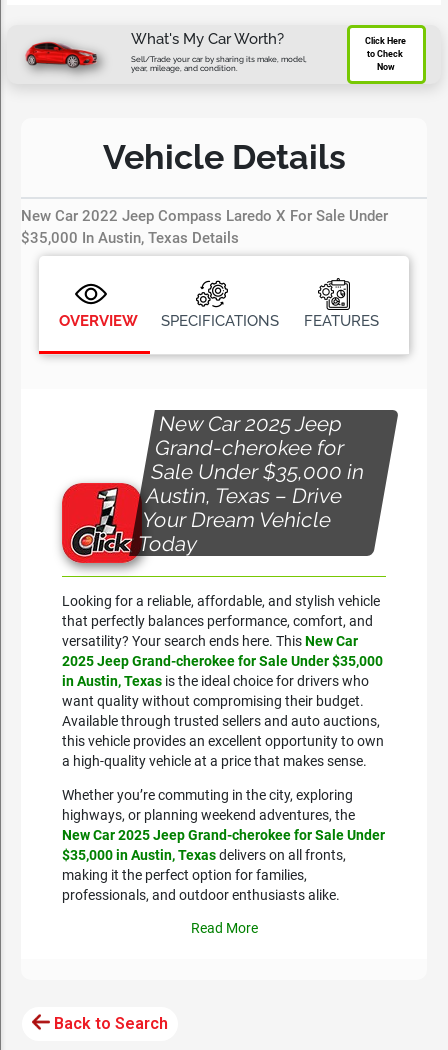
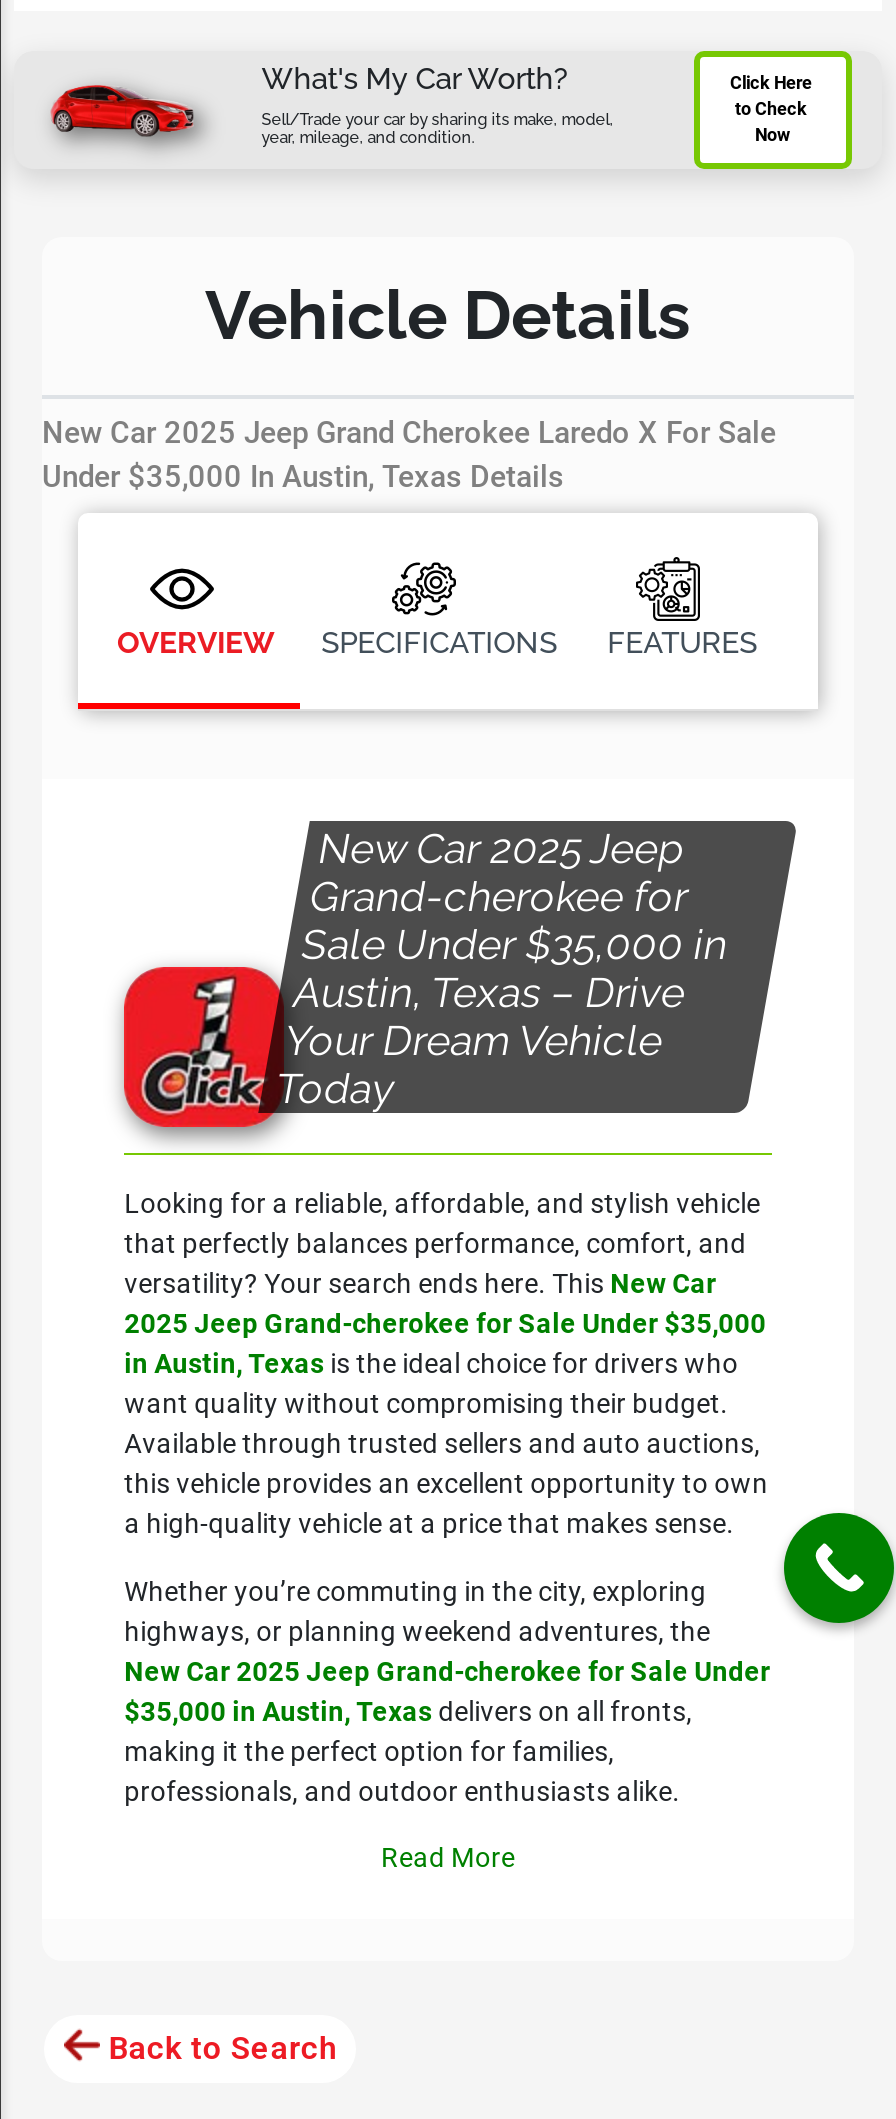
- New Car 2022 Jeep Compass Laredo X For Sale Under
- $35,000 In Austin, Texas Details
+ New Car 2025 Jeep Grand Cherokee Laredo X For Sale
+ Under $35,000 In Austin, Texas Details

+ [image]
